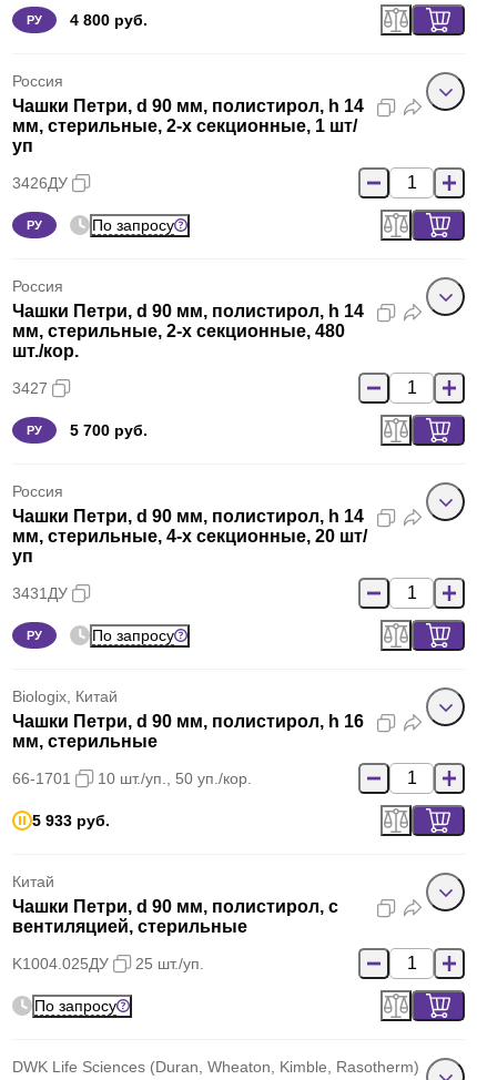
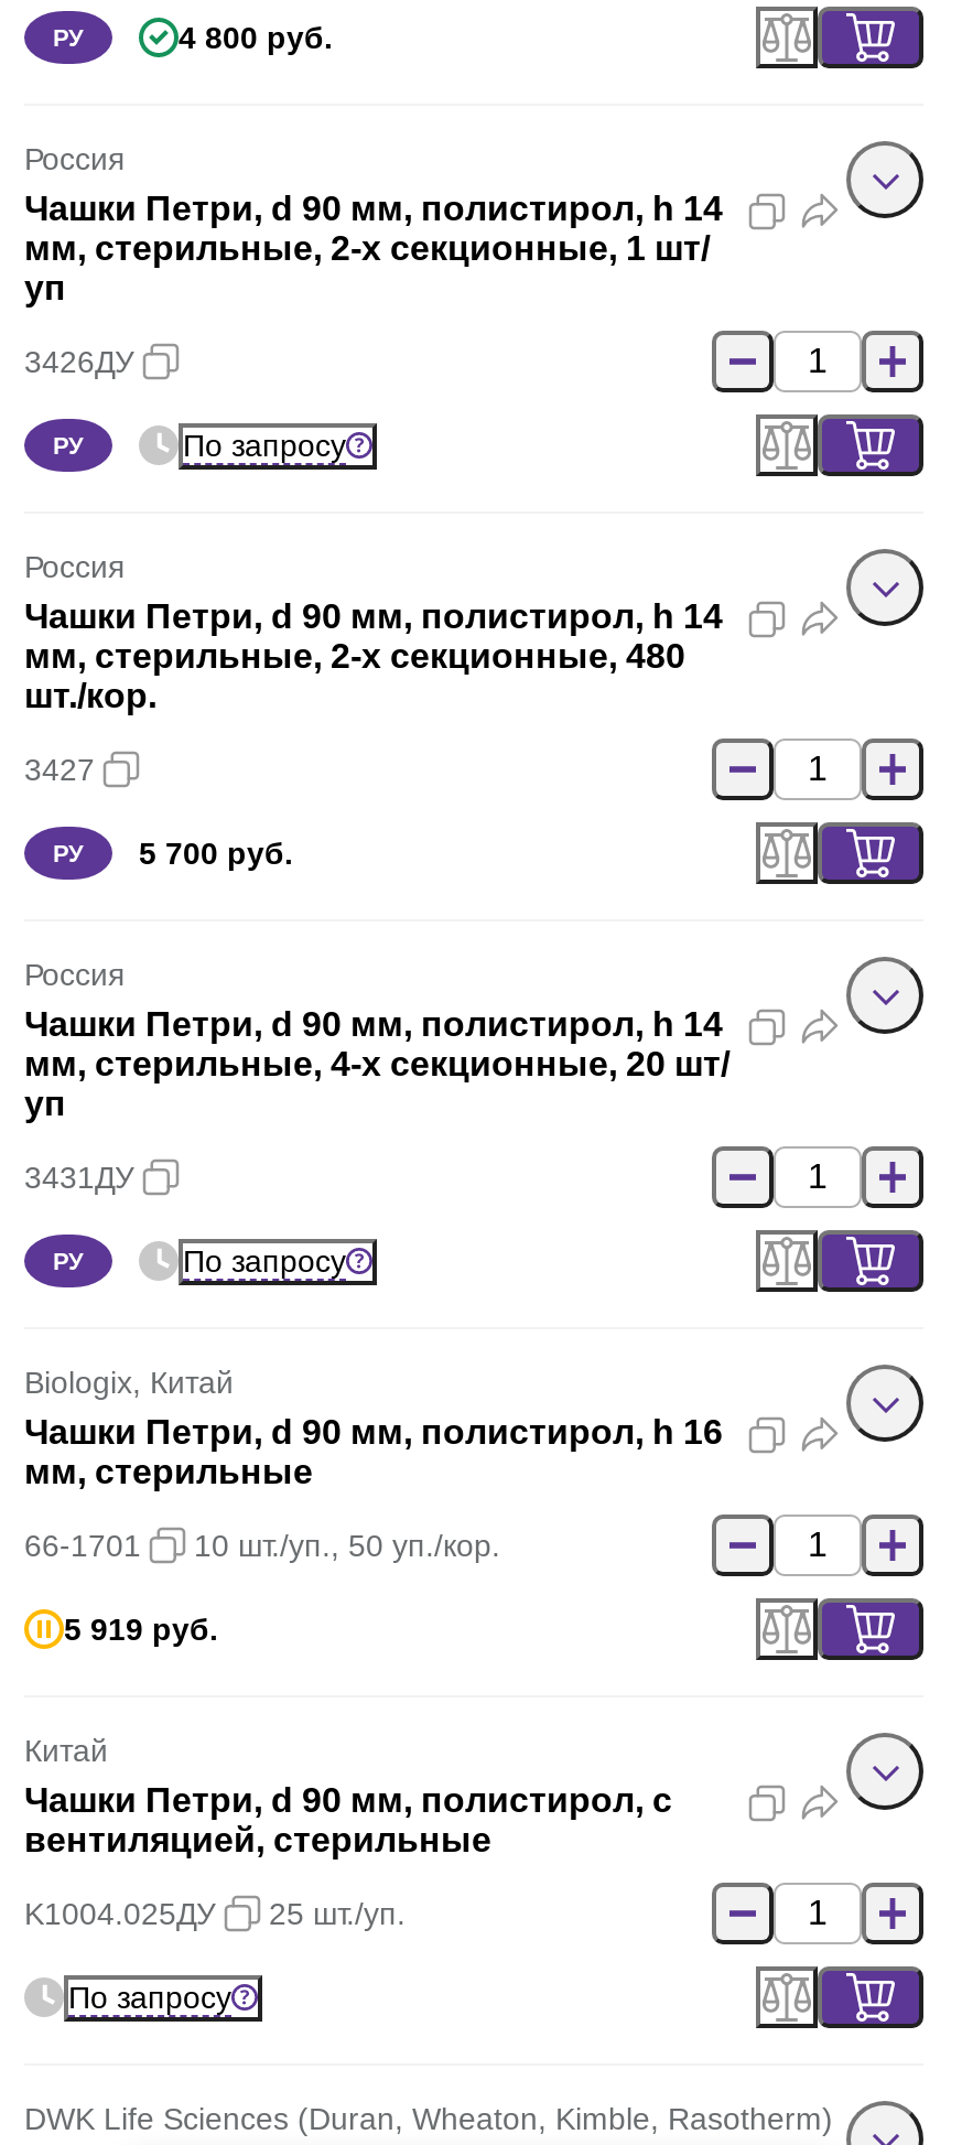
- 5 933 руб.
+ 5 919 руб.
